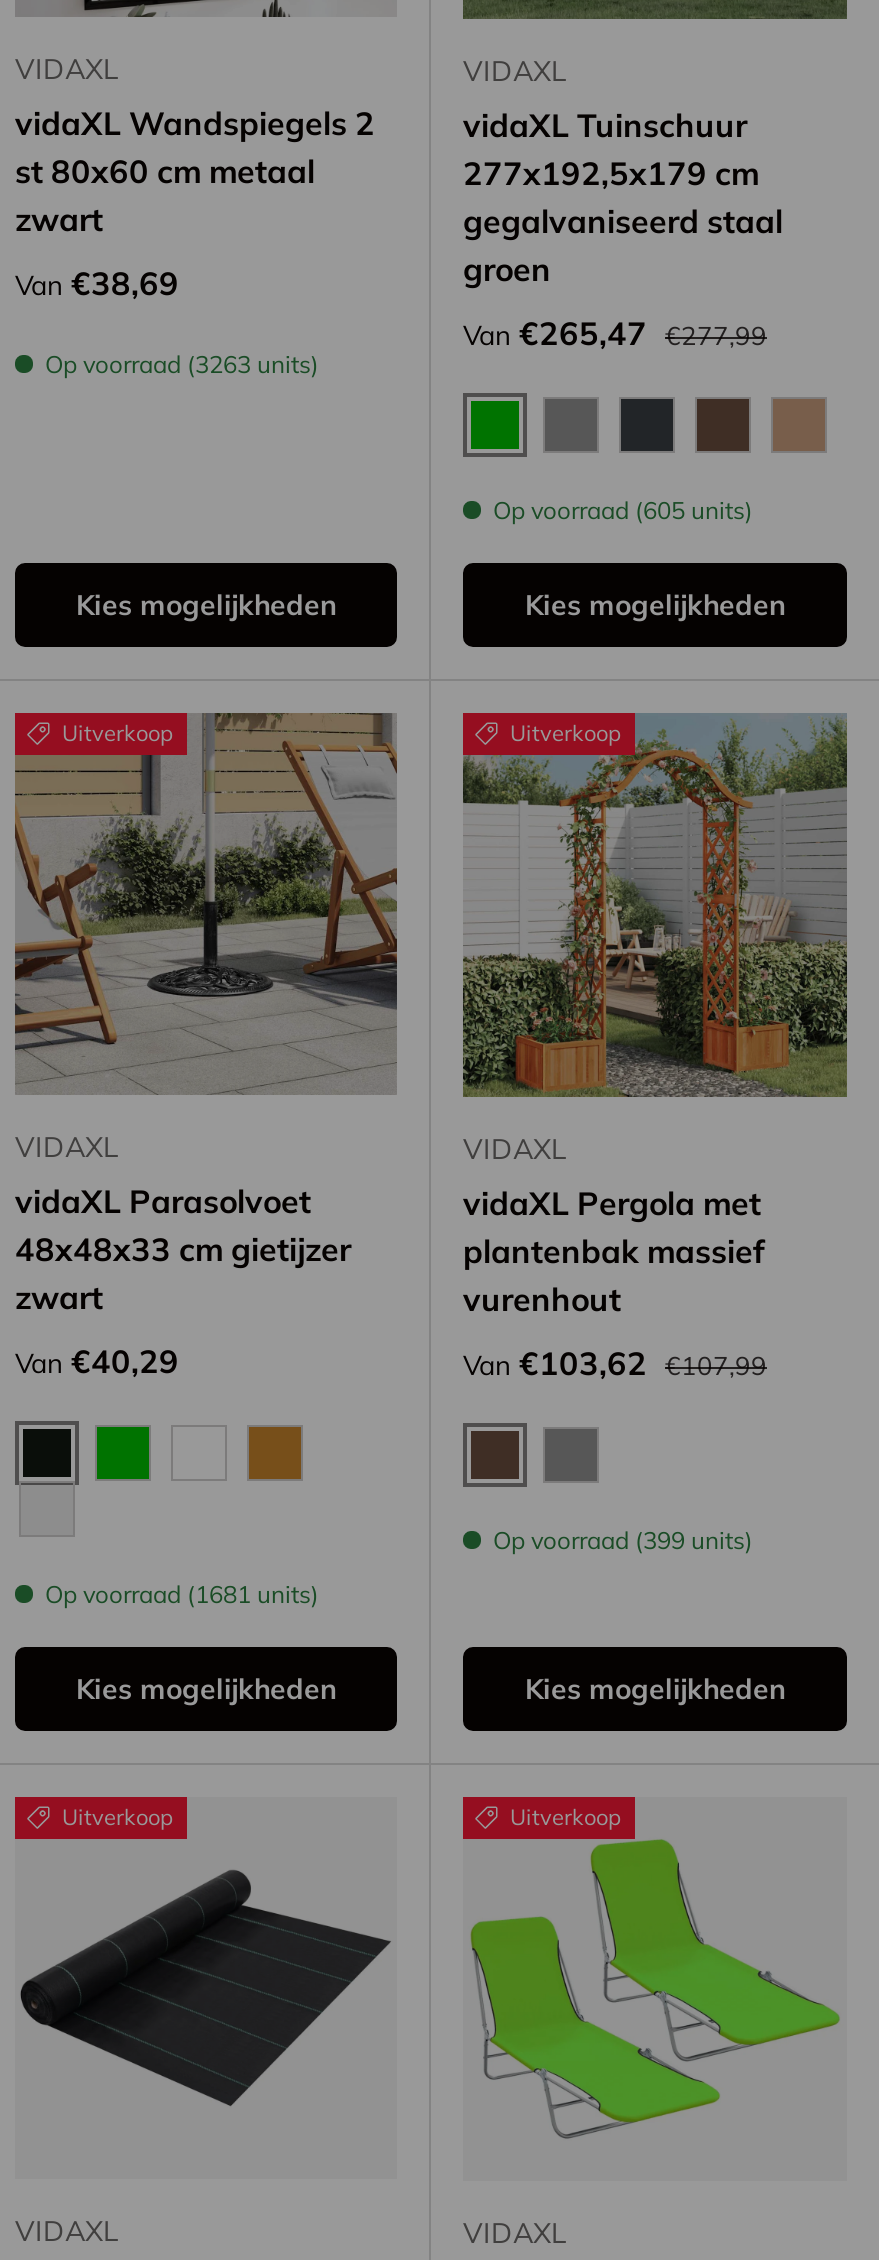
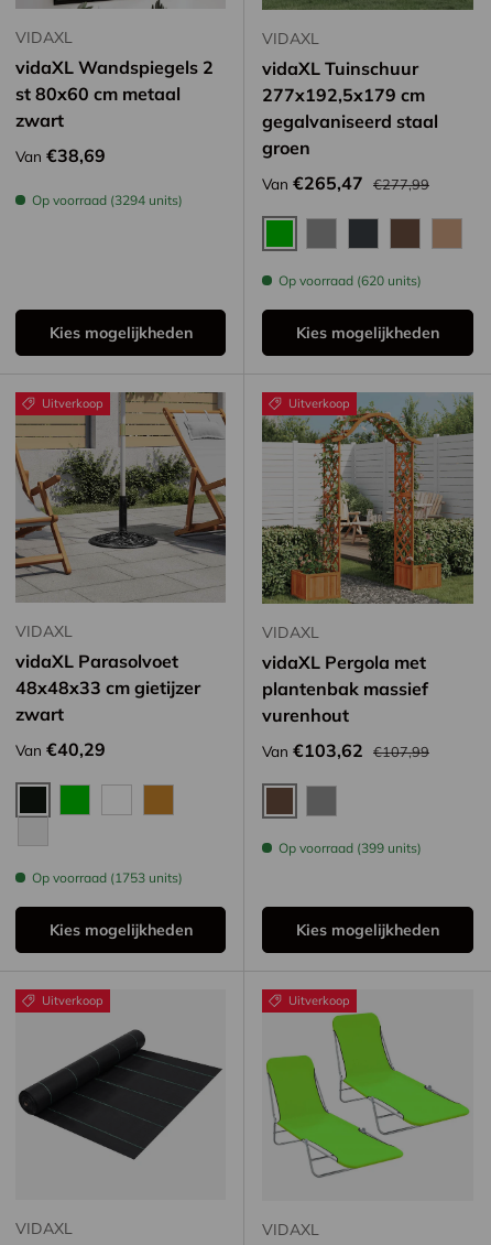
- Op voorraad (3263 units)
+ Op voorraad (3294 units)

- Op voorraad (605 units)
+ Op voorraad (620 units)

- Op voorraad (1681 units)
+ Op voorraad (1753 units)
